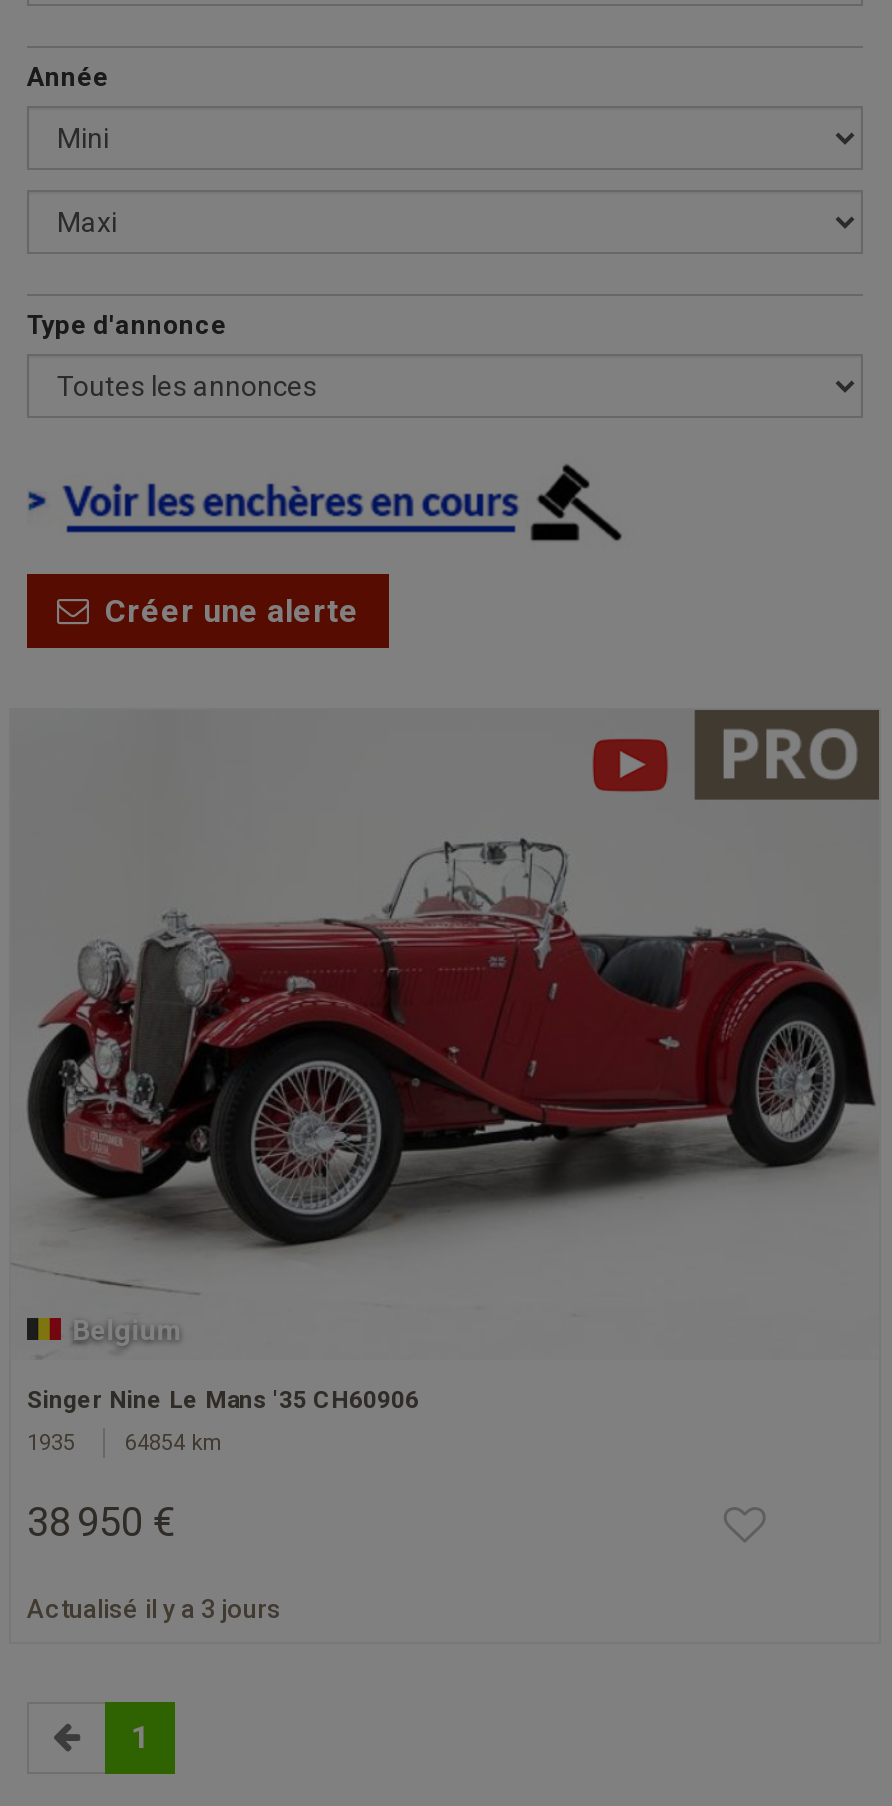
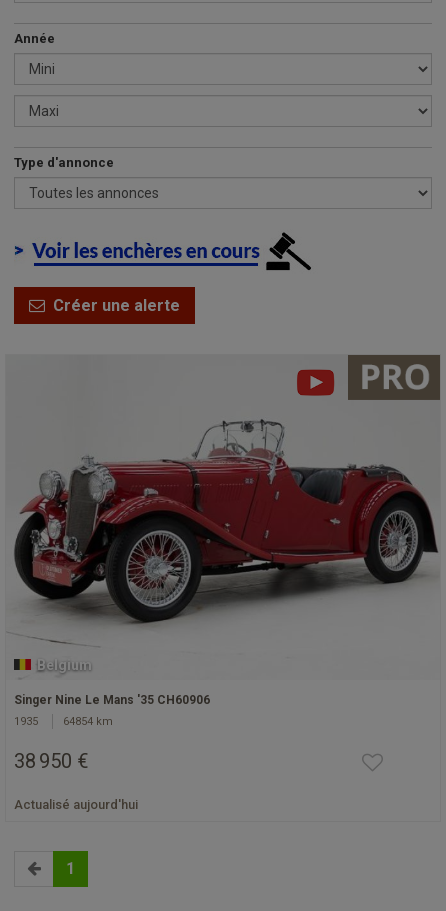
- Actualisé il y a 3 jours
+ Actualisé aujourd'hui
